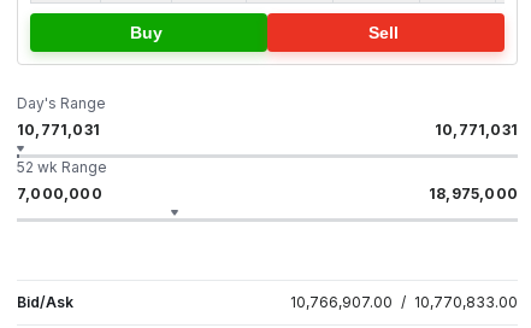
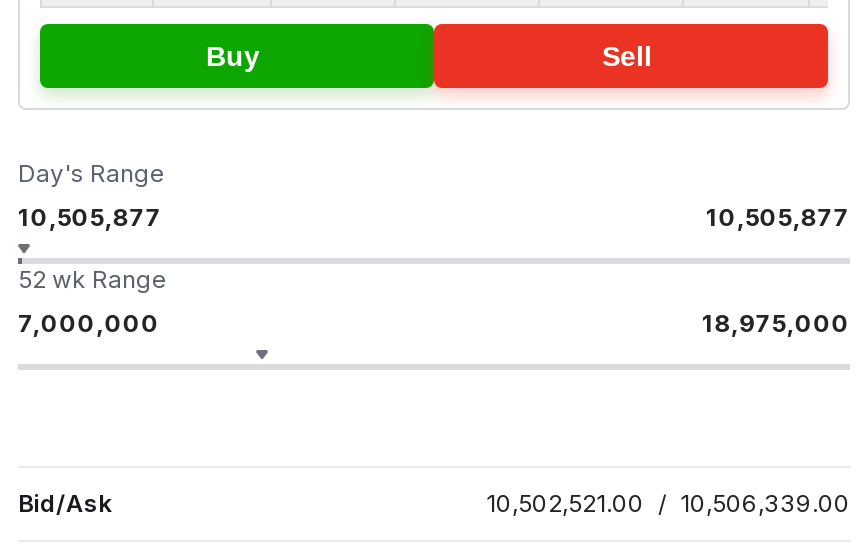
- 10,771,031
+ 10,505,877

- 10,771,031
+ 10,505,877

- 10,766,907.00 / 10,770,833.00
+ 10,502,521.00 / 10,506,339.00
